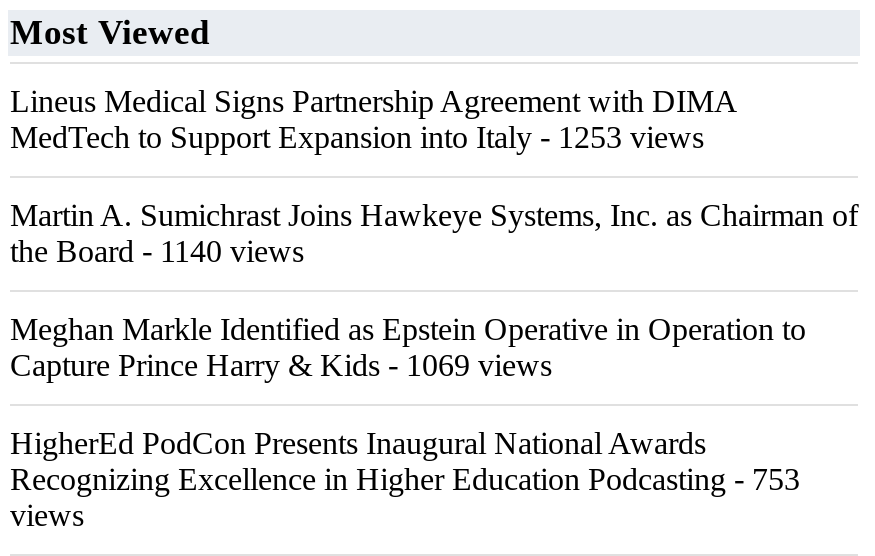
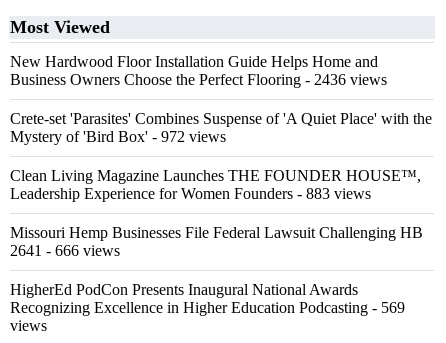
- Lineus Medical Signs Partnership Agreement with DIMA
- MedTech to Support Expansion into Italy - 1253 views
- Martin A. Sumichrast Joins Hawkeye Systems, Inc. as Chairman of
- the Board - 1140 views
- Meghan Markle Identified as Epstein Operative in Operation to
- Capture Prince Harry & Kids - 1069 views
+ New Hardwood Floor Installation Guide Helps Home and
+ Business Owners Choose the Perfect Flooring - 2436 views
+ Crete-set 'Parasites' Combines Suspense of 'A Quiet Place' with the
+ Mystery of 'Bird Box' - 972 views
+ Clean Living Magazine Launches THE FOUNDER HOUSE™,
+ Leadership Experience for Women Founders - 883 views
+ Missouri Hemp Businesses File Federal Lawsuit Challenging HB
+ 2641 - 666 views

- Recognizing Excellence in Higher Education Podcasting - 753
+ Recognizing Excellence in Higher Education Podcasting - 569
